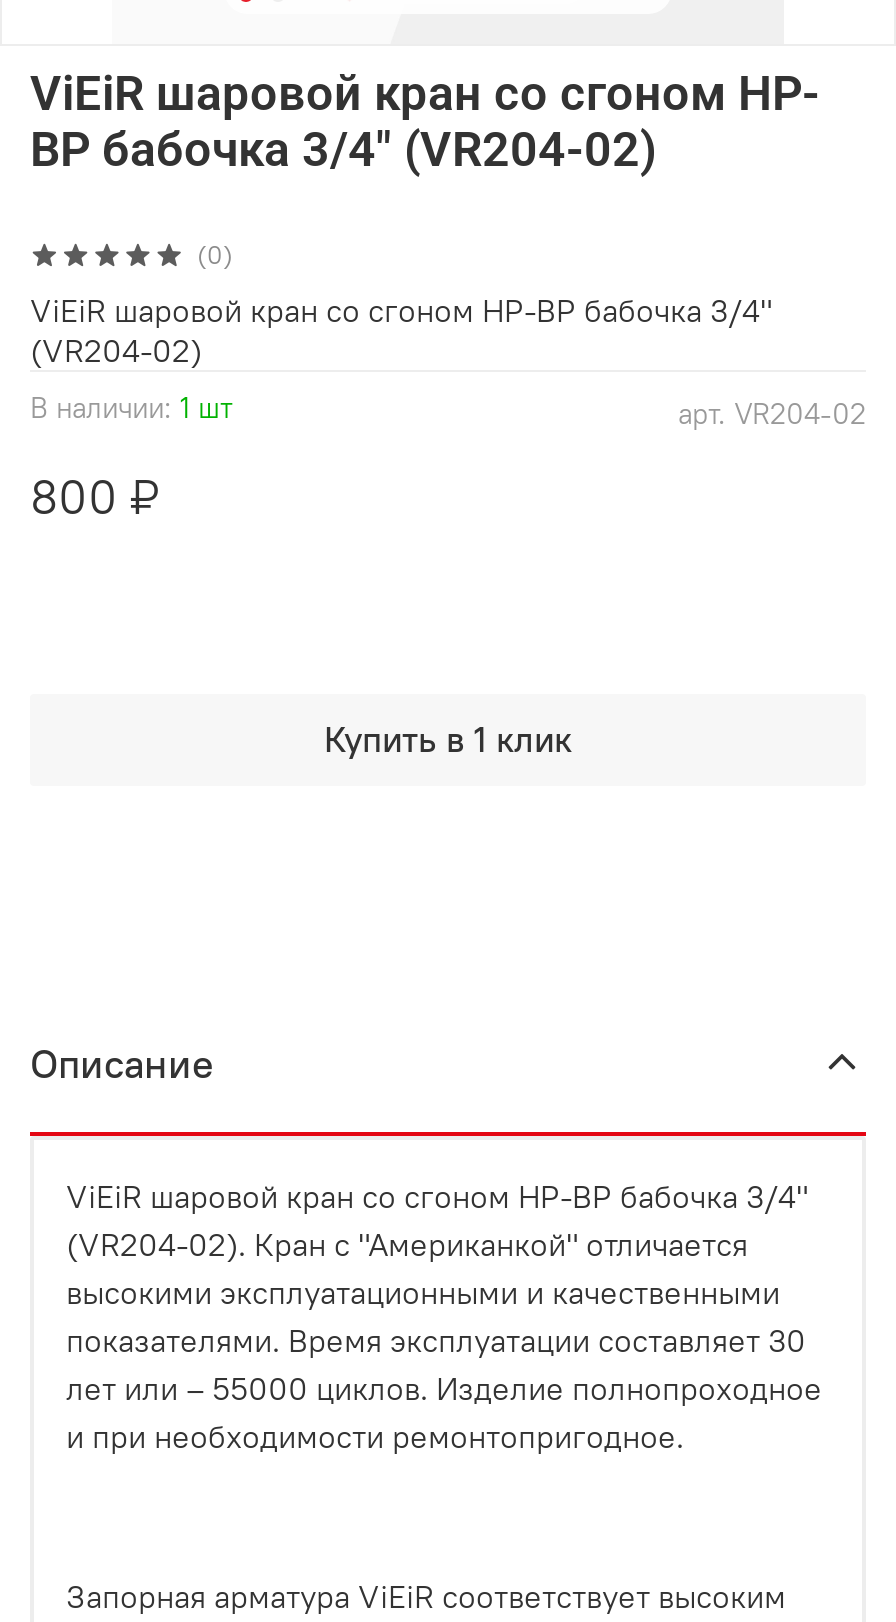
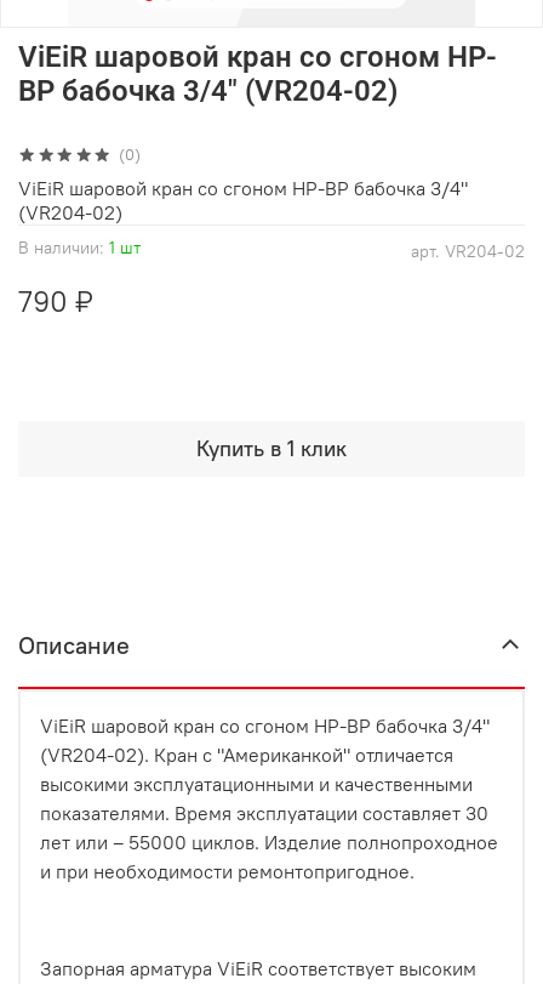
- 800 ₽
+ 790 ₽
